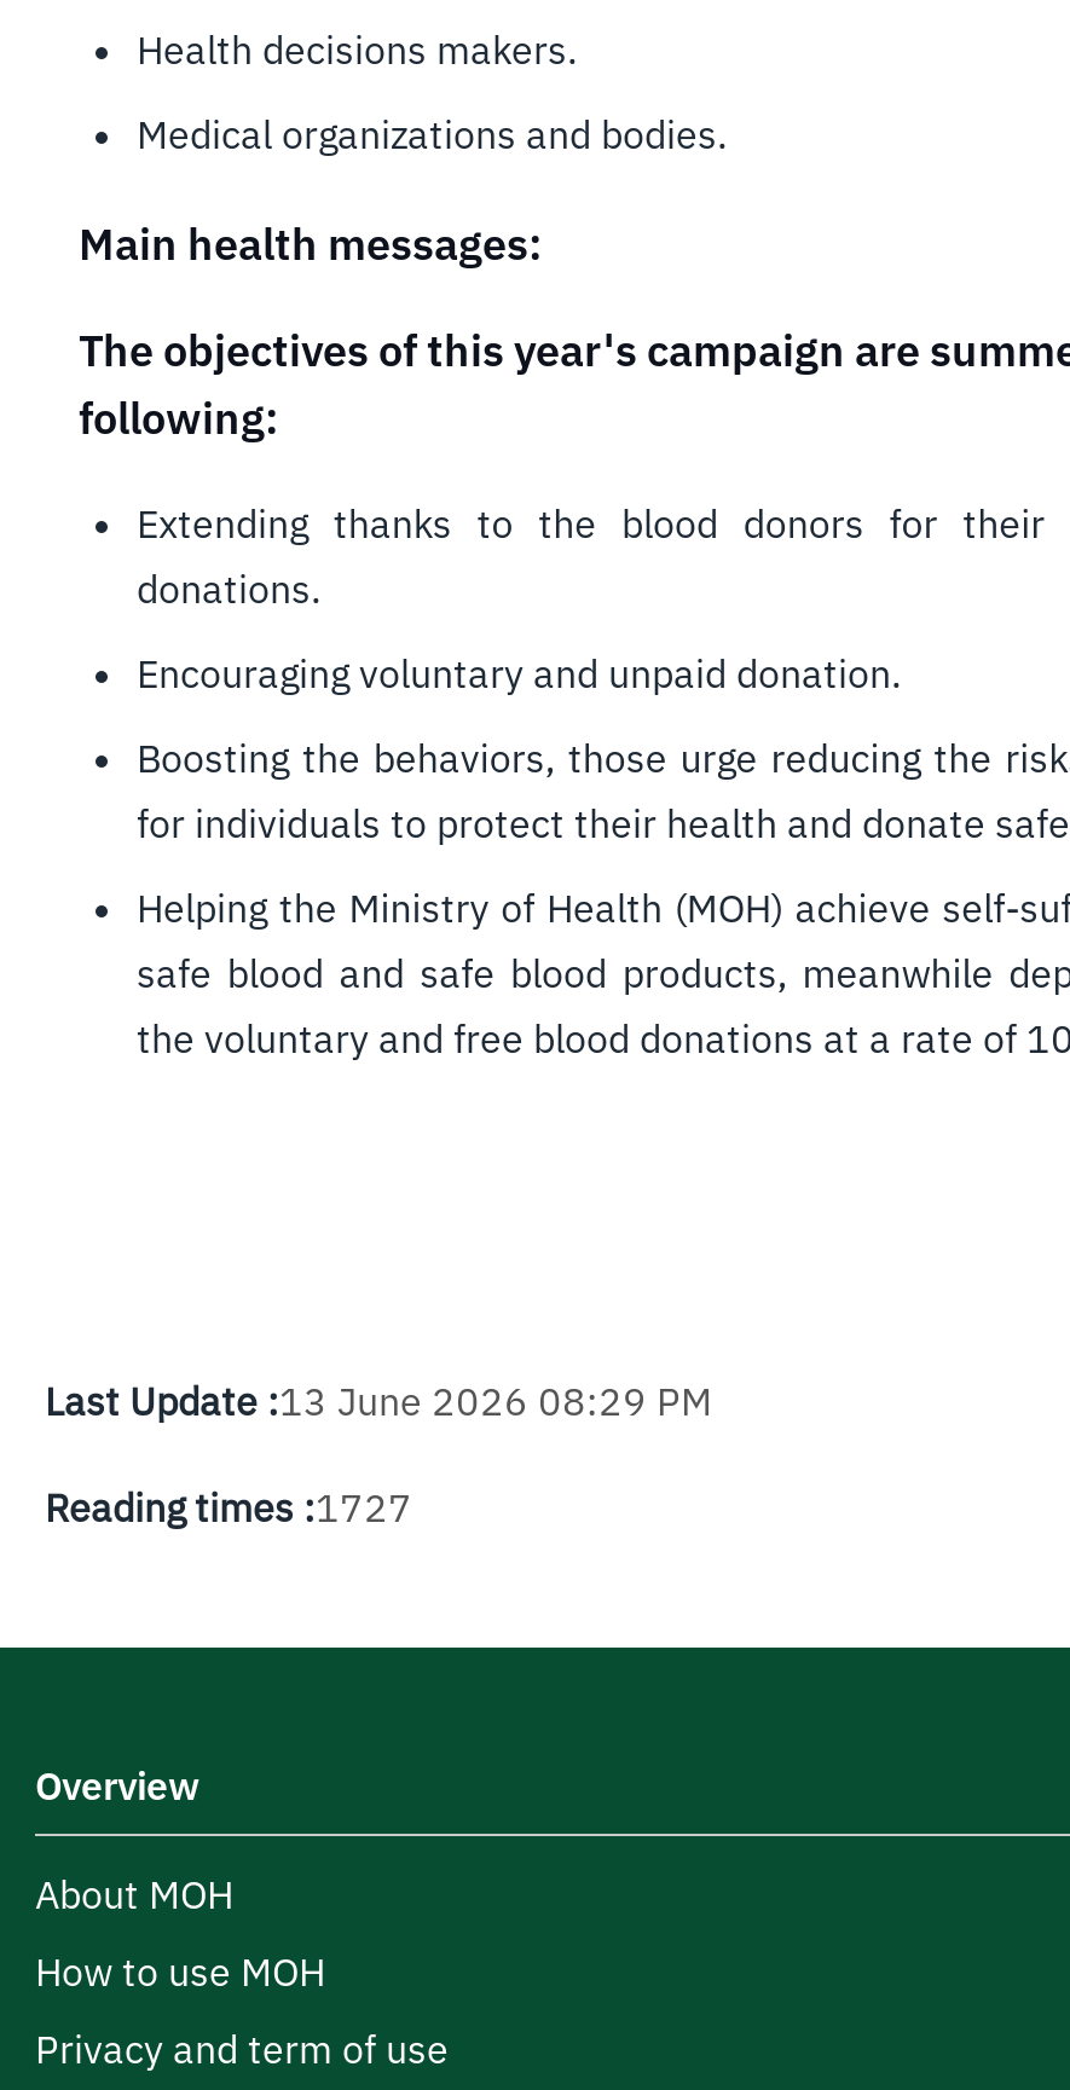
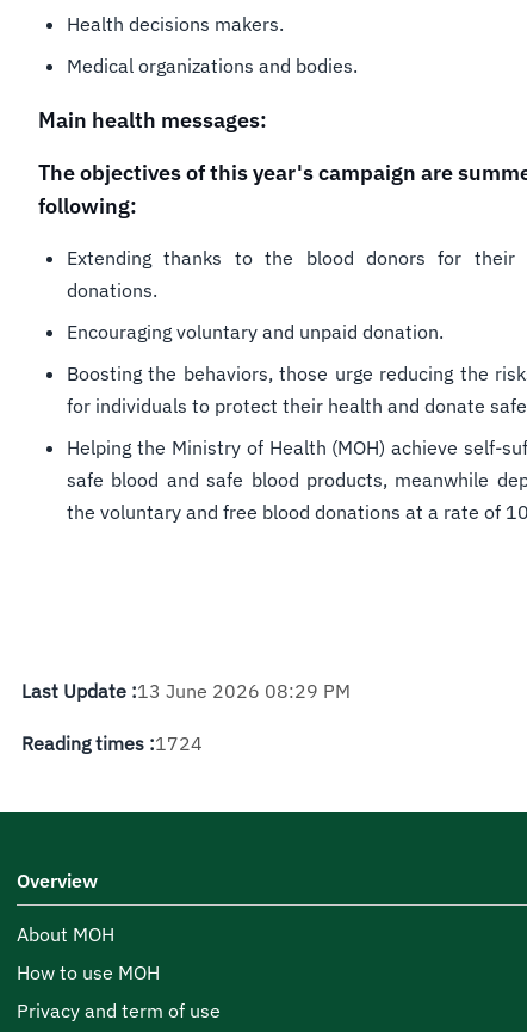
- Reading times : 1727
+ Reading times : 1724
